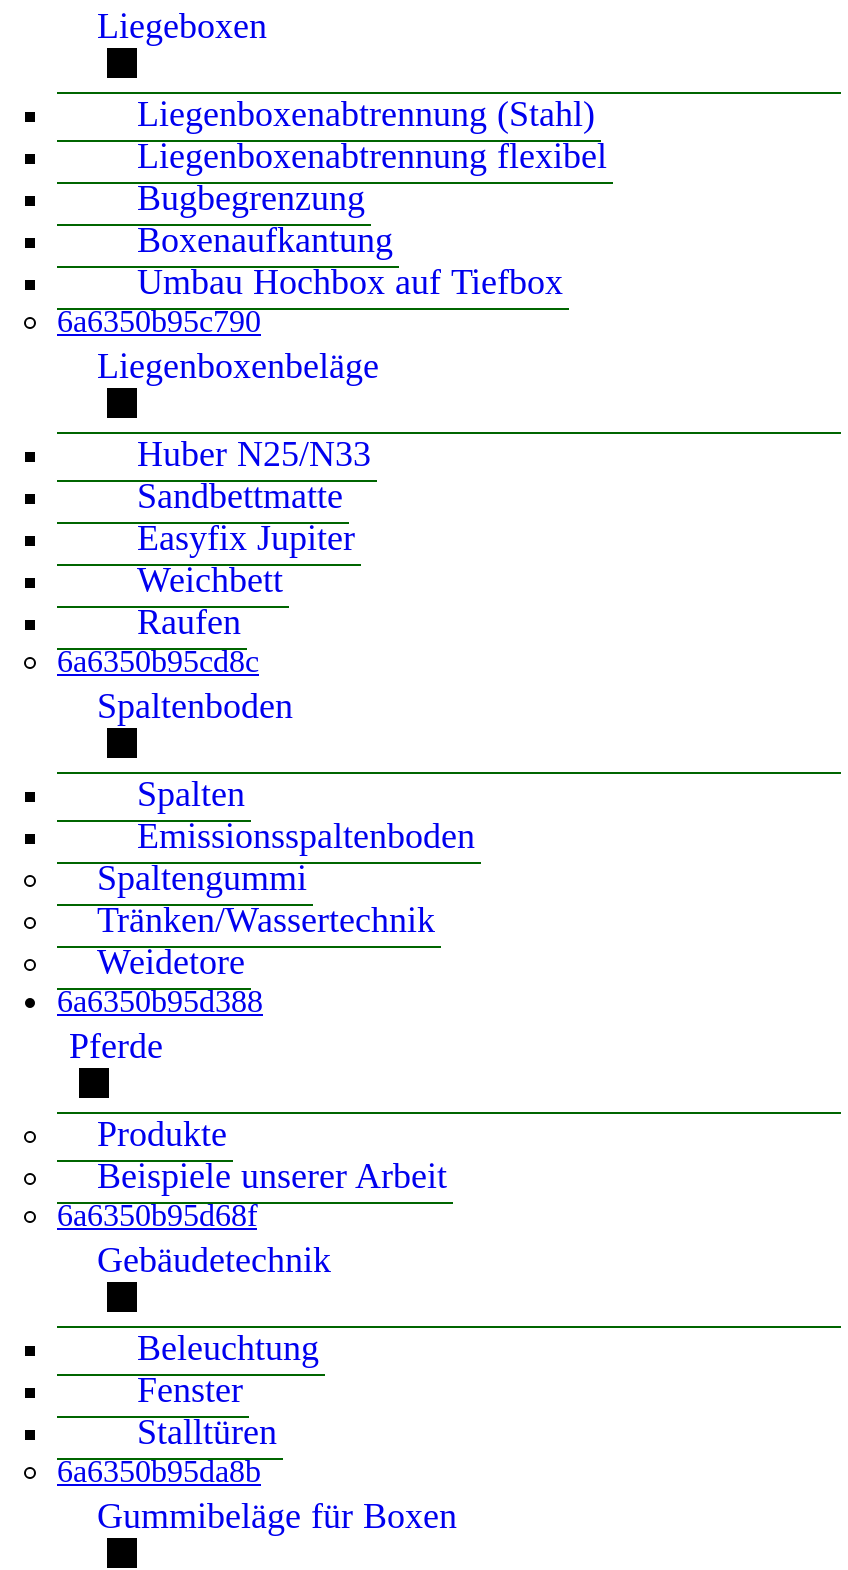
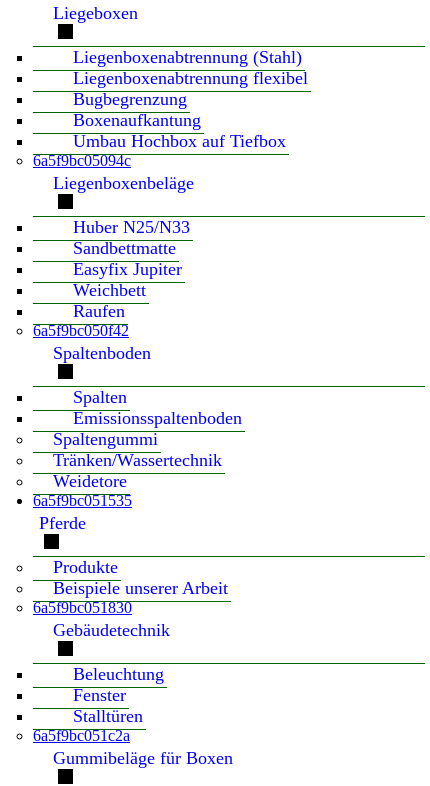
- 6a6350b95c790
+ 6a5f9bc05094c

- 6a6350b95cd8c
+ 6a5f9bc050f42

- 6a6350b95d388
+ 6a5f9bc051535

- 6a6350b95d68f
+ 6a5f9bc051830

- 6a6350b95da8b
+ 6a5f9bc051c2a
